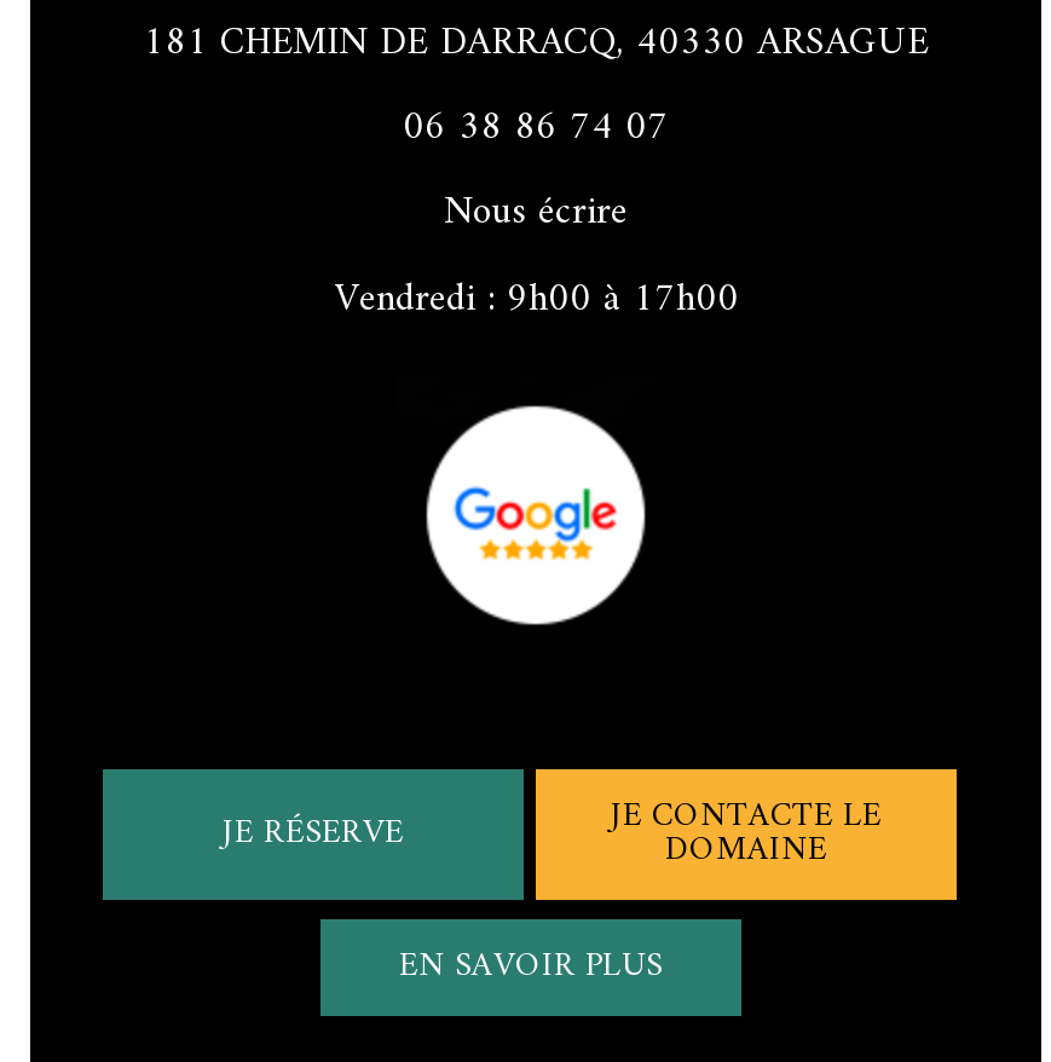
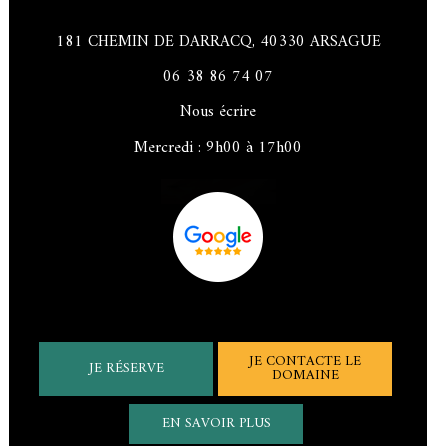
- Vendredi : 9h00 à 17h00
+ Mercredi : 9h00 à 17h00
